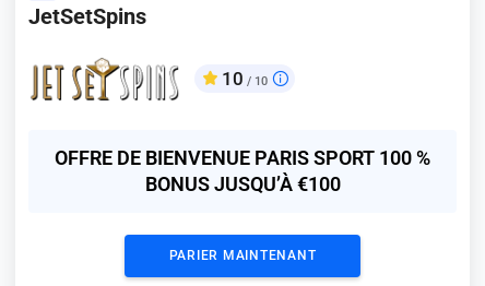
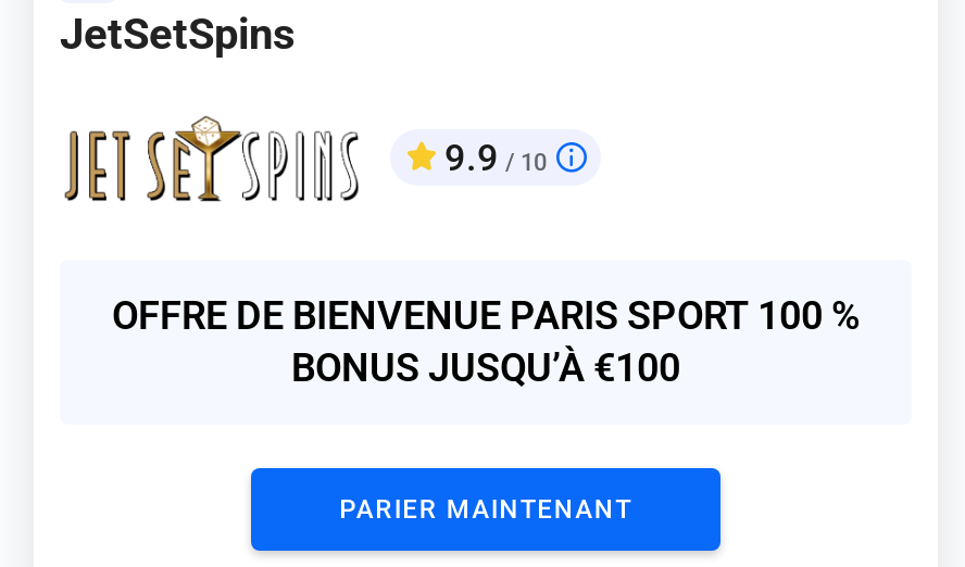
- 10 / 10
+ 9.9 / 10
